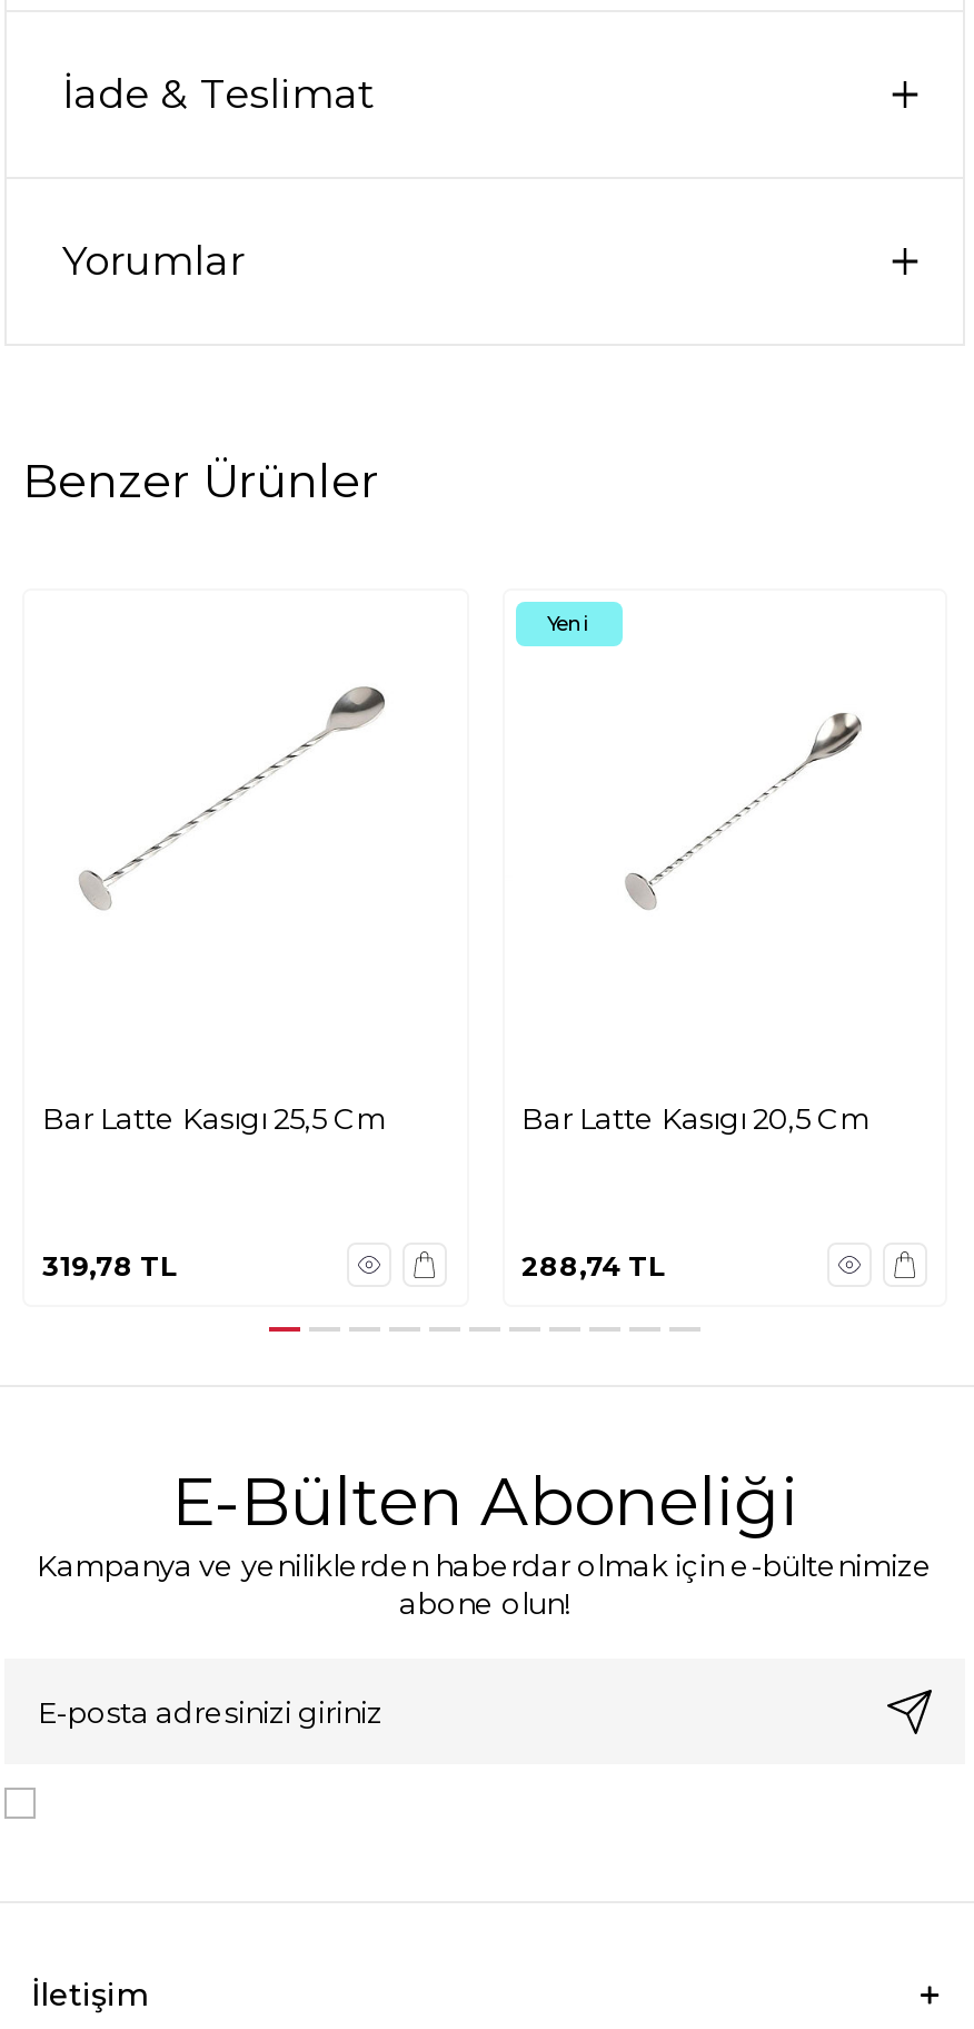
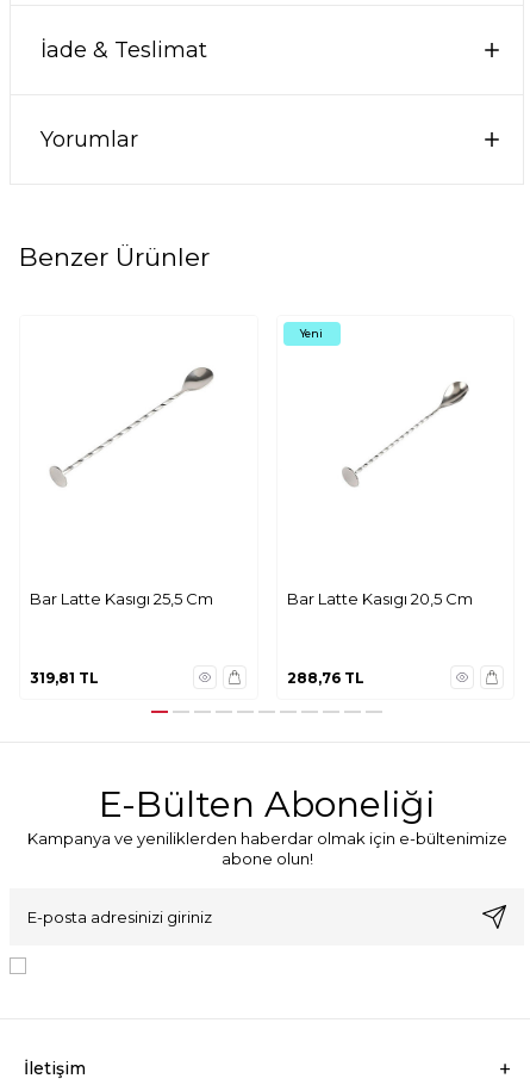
- 319,78 TL
+ 319,81 TL

- 288,74 TL
+ 288,76 TL
